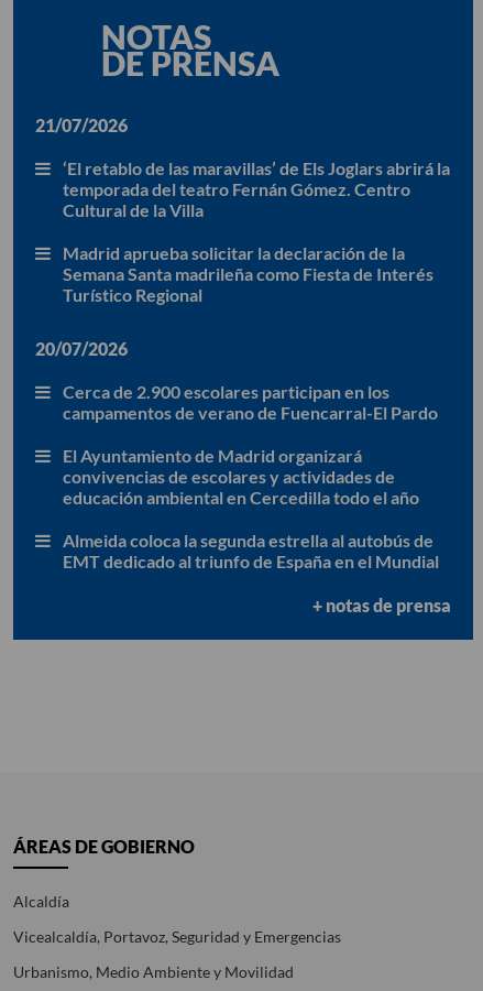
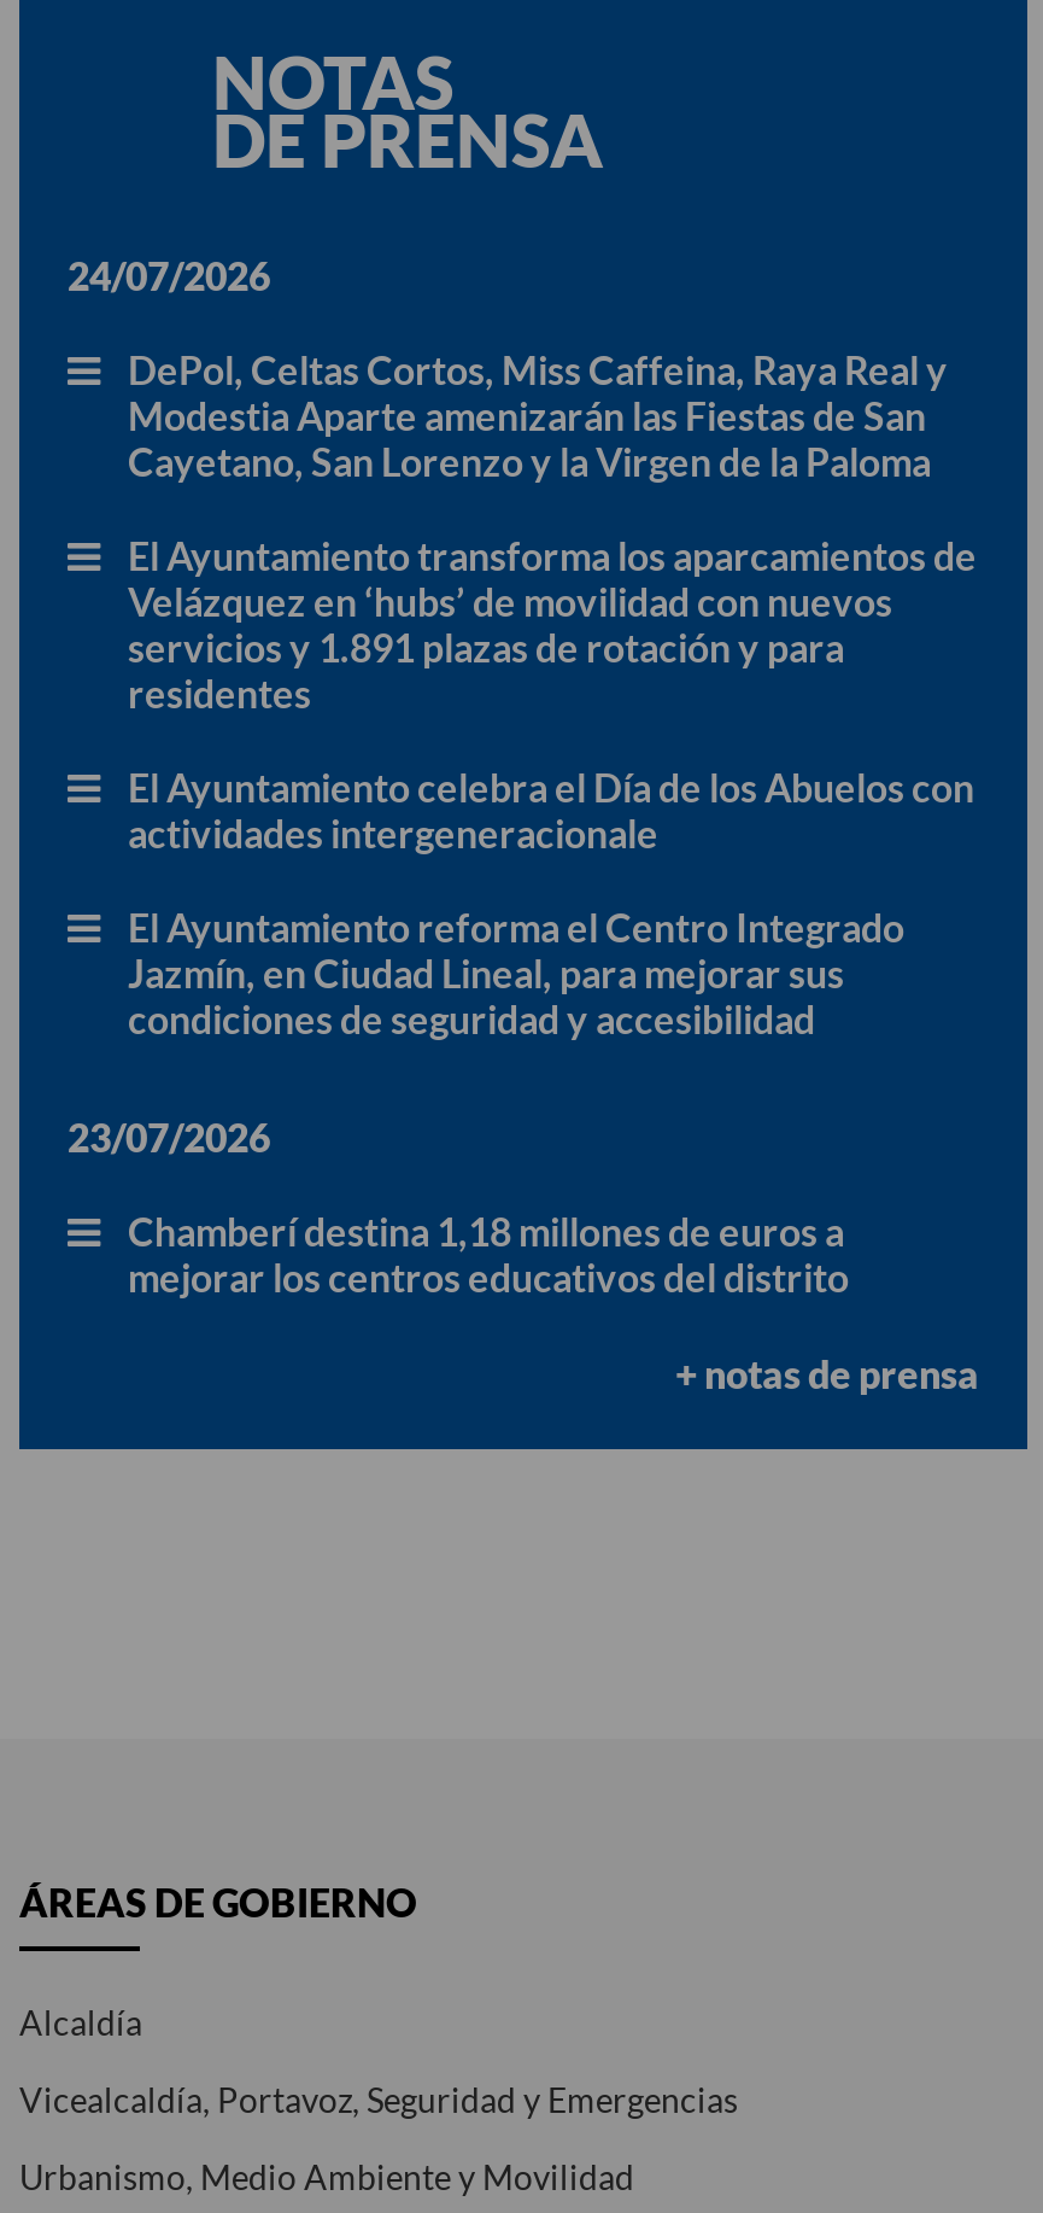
- 21/07/2026
+ 24/07/2026

- ‘El retablo de las maravillas’ de Els Joglars abrirá la
- temporada del teatro Fernán Gómez. Centro
- Cultural de la Villa
+ DePol, Celtas Cortos, Miss Caffeina, Raya Real y
+ Modestia Aparte amenizarán las Fiestas de San
+ Cayetano, San Lorenzo y la Virgen de la Paloma

- Madrid aprueba solicitar la declaración de la
- Semana Santa madrileña como Fiesta de Interés
- Turístico Regional
+ El Ayuntamiento transforma los aparcamientos de
+ Velázquez en ‘hubs’ de movilidad con nuevos
+ servicios y 1.891 plazas de rotación y para
+ residentes

- 20/07/2026
+ El Ayuntamiento celebra el Día de los Abuelos con
+ actividades intergeneracionale

- Cerca de 2.900 escolares participan en los
- campamentos de verano de Fuencarral-El Pardo
+ El Ayuntamiento reforma el Centro Integrado
+ Jazmín, en Ciudad Lineal, para mejorar sus
+ condiciones de seguridad y accesibilidad

- El Ayuntamiento de Madrid organizará
- convivencias de escolares y actividades de
- educación ambiental en Cercedilla todo el año
+ 23/07/2026

- Almeida coloca la segunda estrella al autobús de
- EMT dedicado al triunfo de España en el Mundial
+ Chamberí destina 1,18 millones de euros a
+ mejorar los centros educativos del distrito
